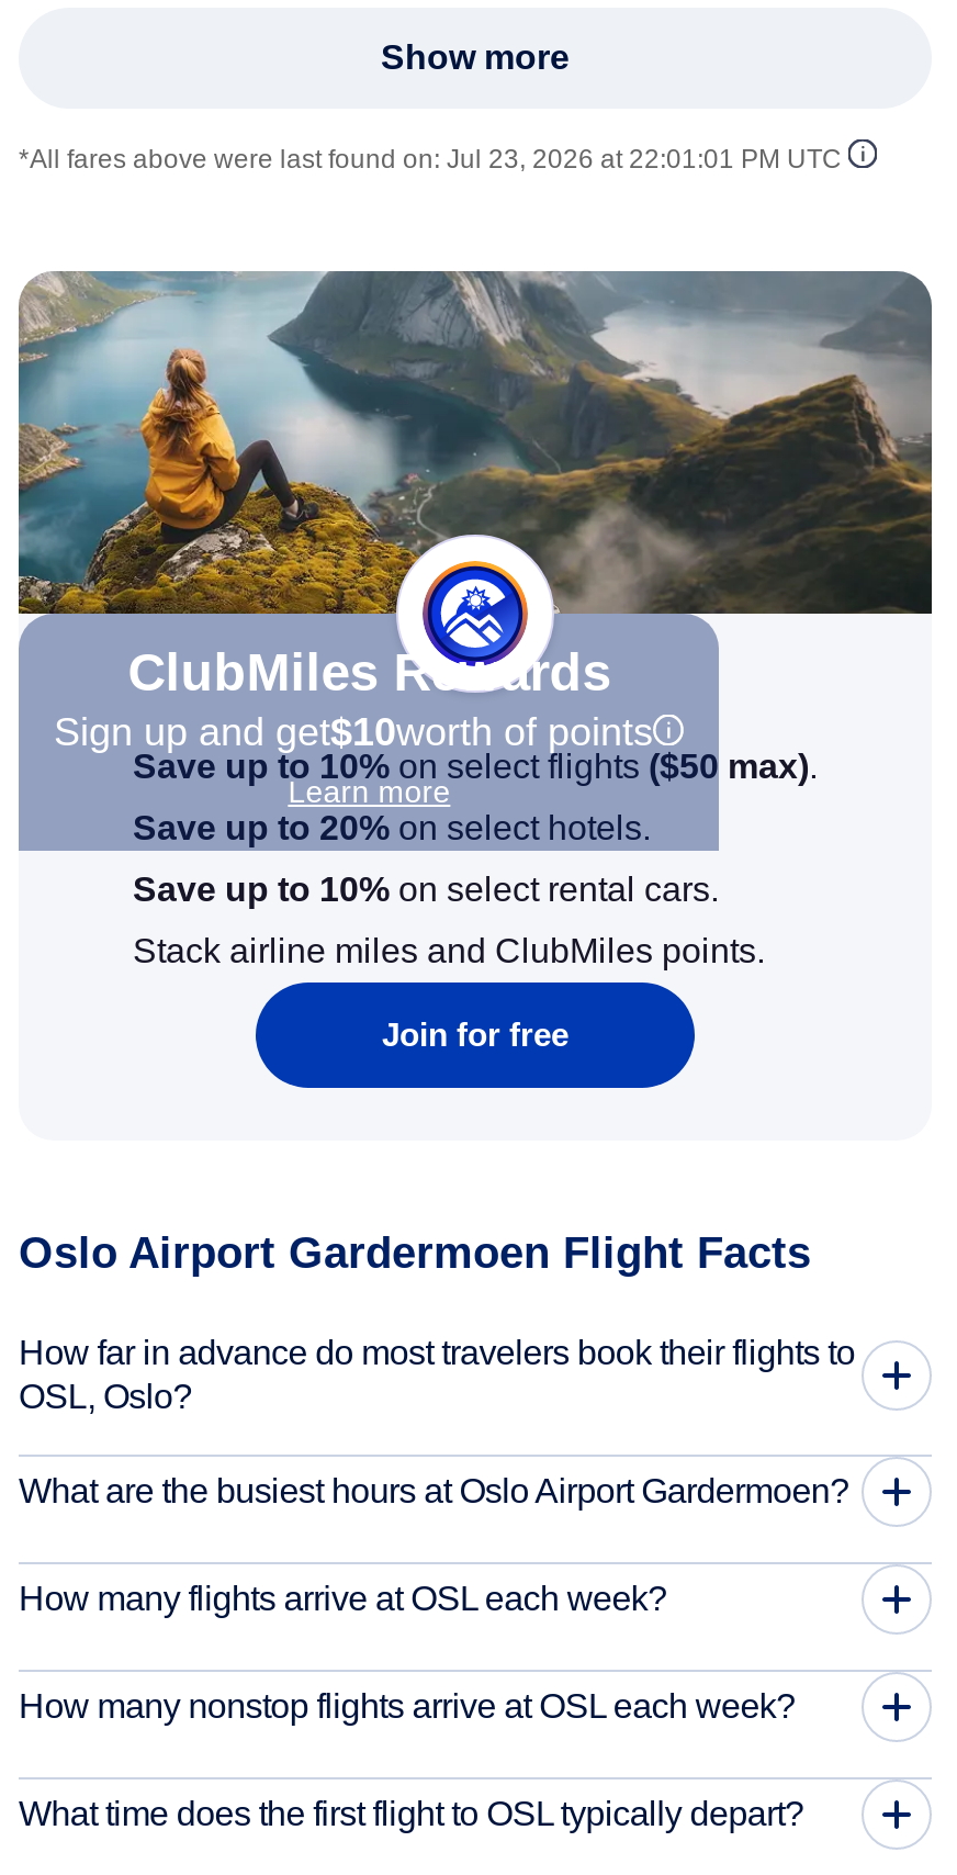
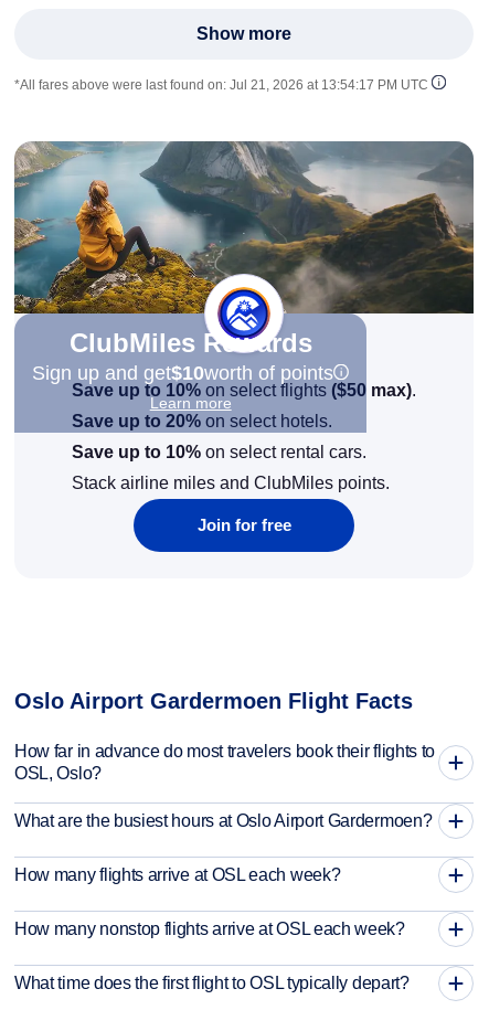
- *All fares above were last found on: Jul 23, 2026 at 22:01:01 PM UTC
+ *All fares above were last found on: Jul 21, 2026 at 13:54:17 PM UTC
